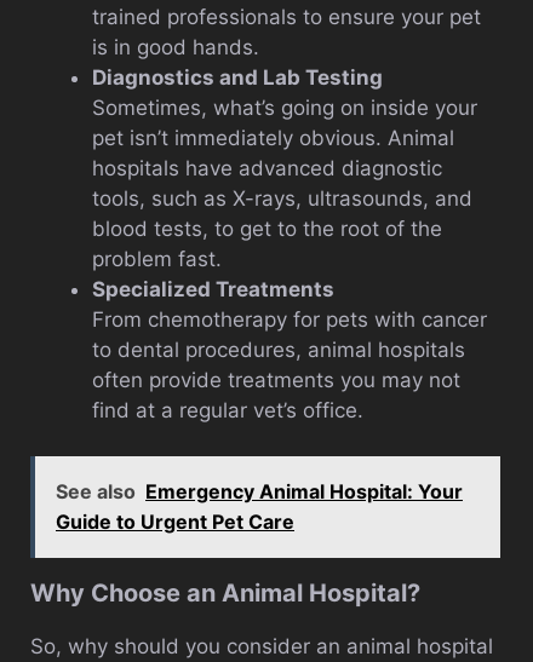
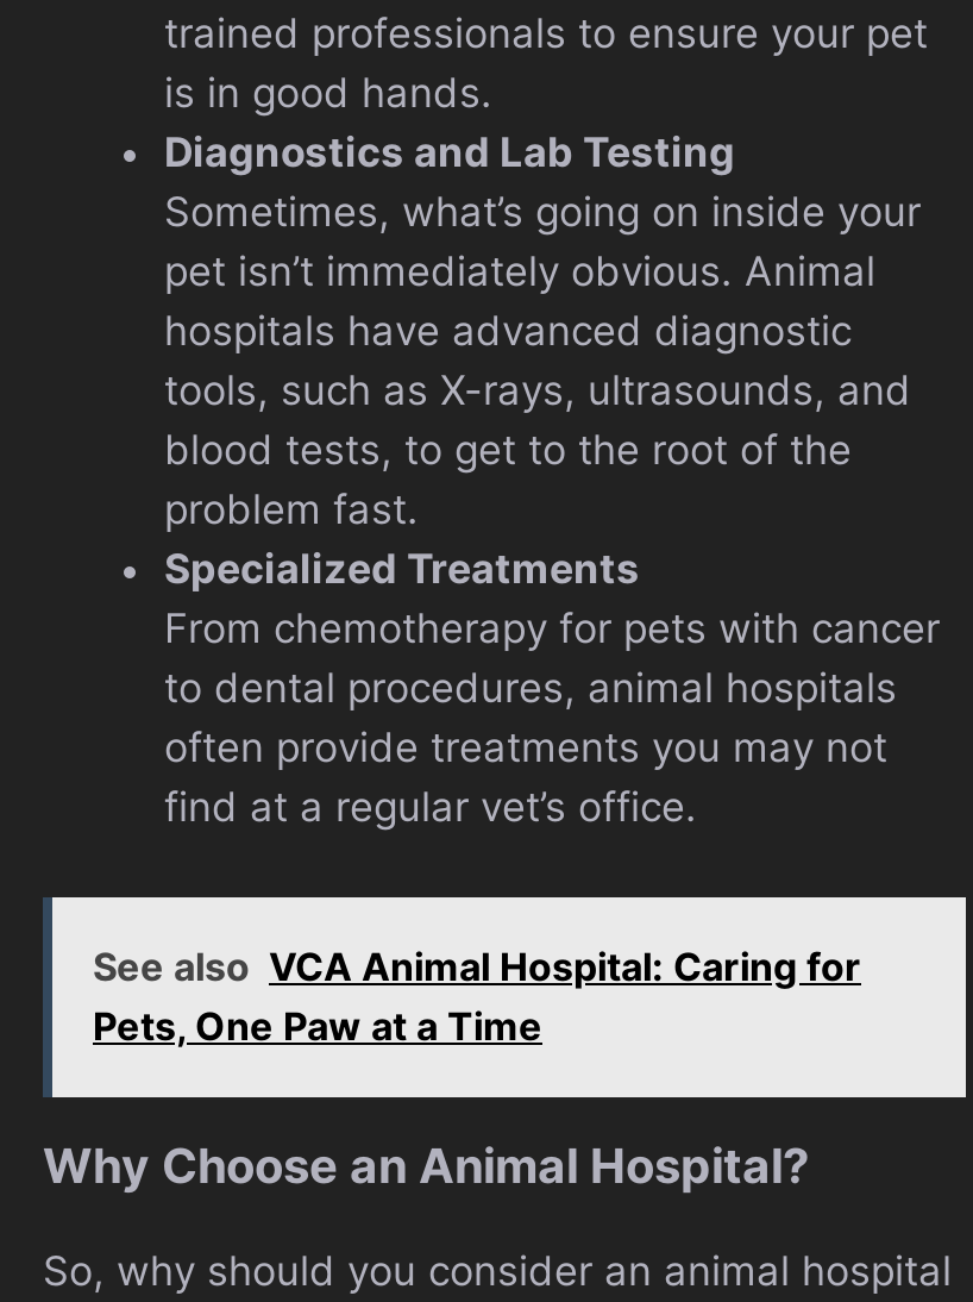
- See also Emergency Animal Hospital: Your
- Guide to Urgent Pet Care
+ See also VCA Animal Hospital: Caring for
+ Pets, One Paw at a Time
